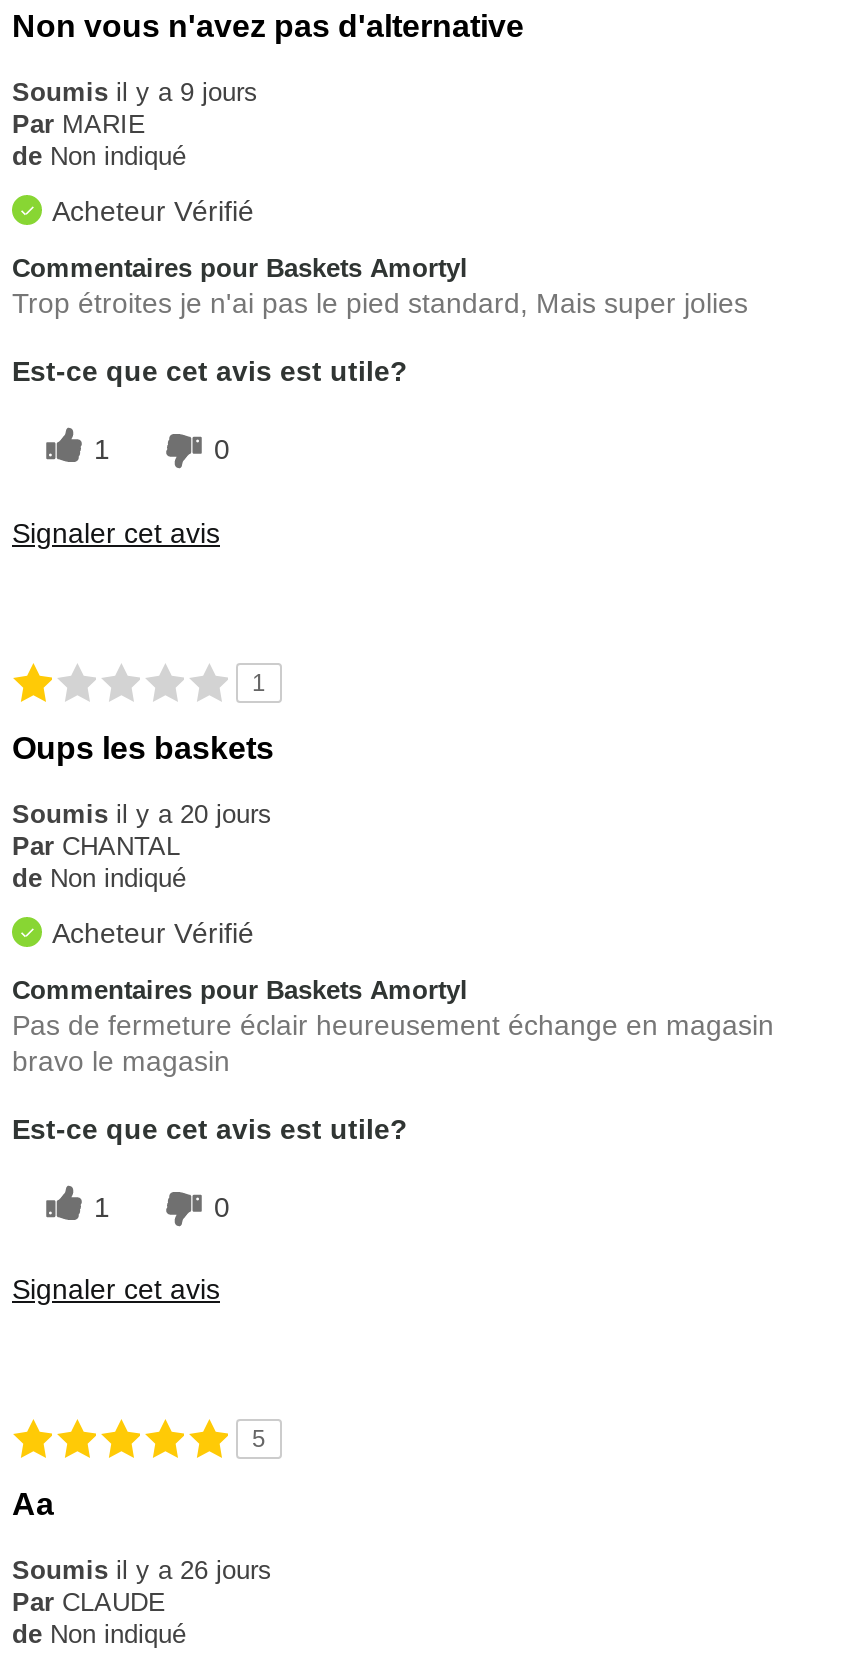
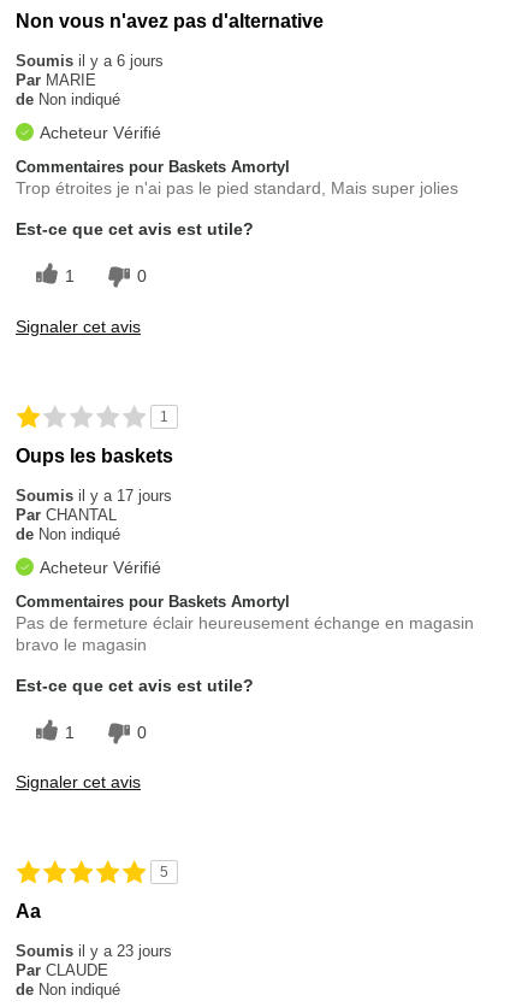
- Soumis il y a 9 jours
+ Soumis il y a 6 jours

- Soumis il y a 20 jours
+ Soumis il y a 17 jours

- Soumis il y a 26 jours
+ Soumis il y a 23 jours
